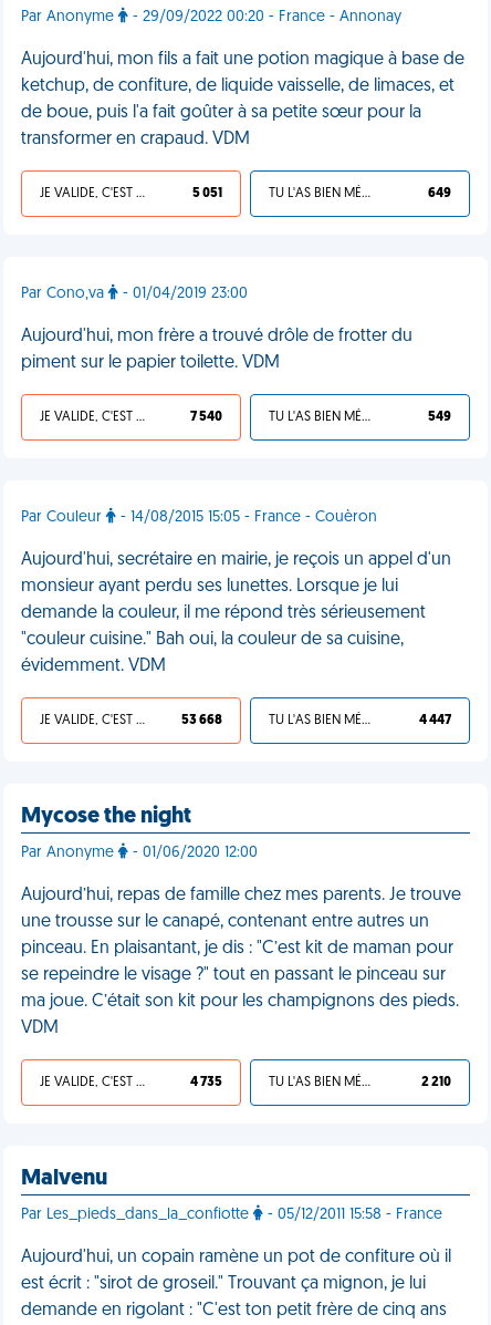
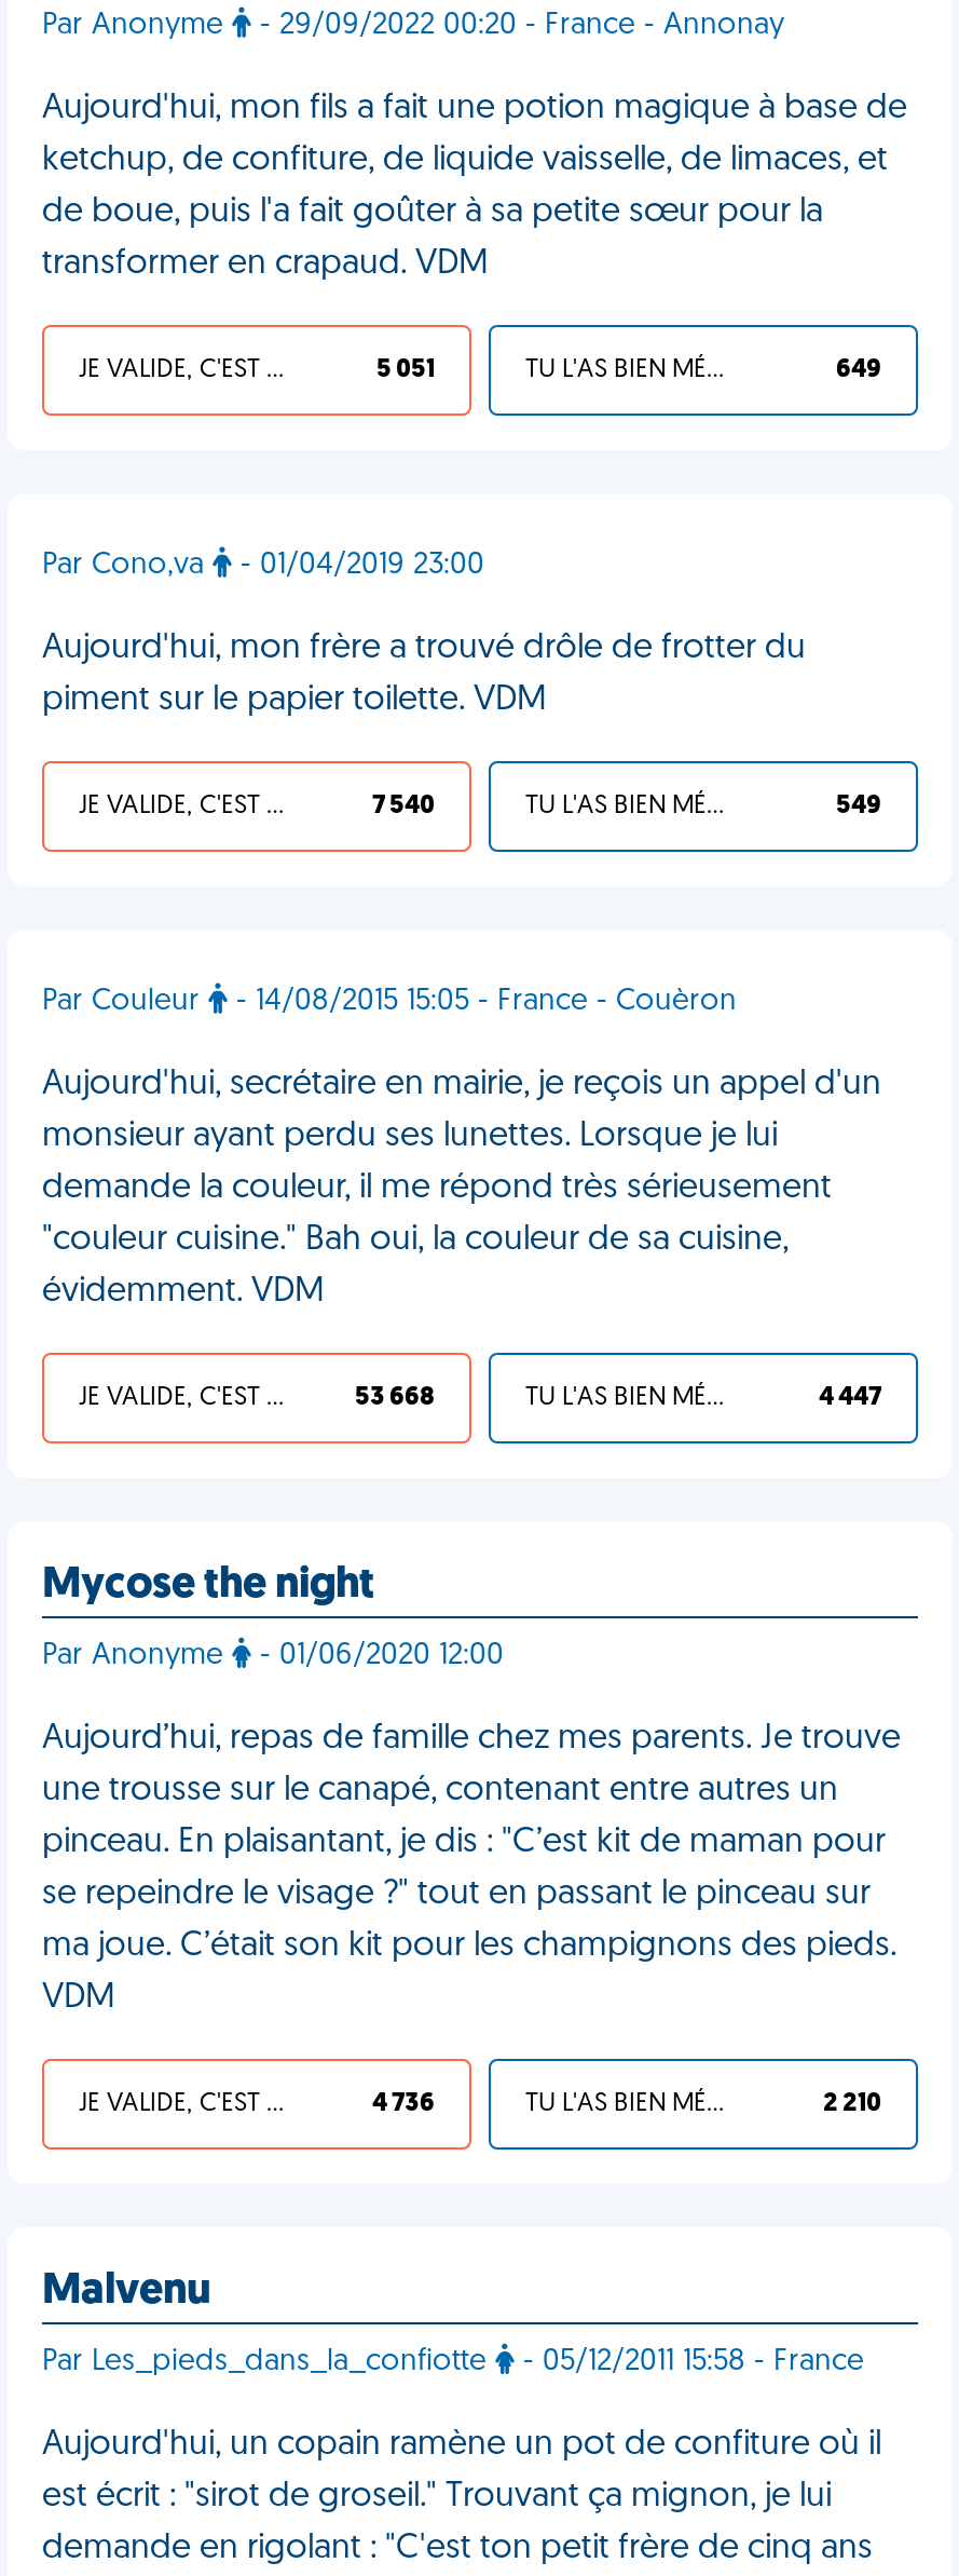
- 4 735
+ 4 736
